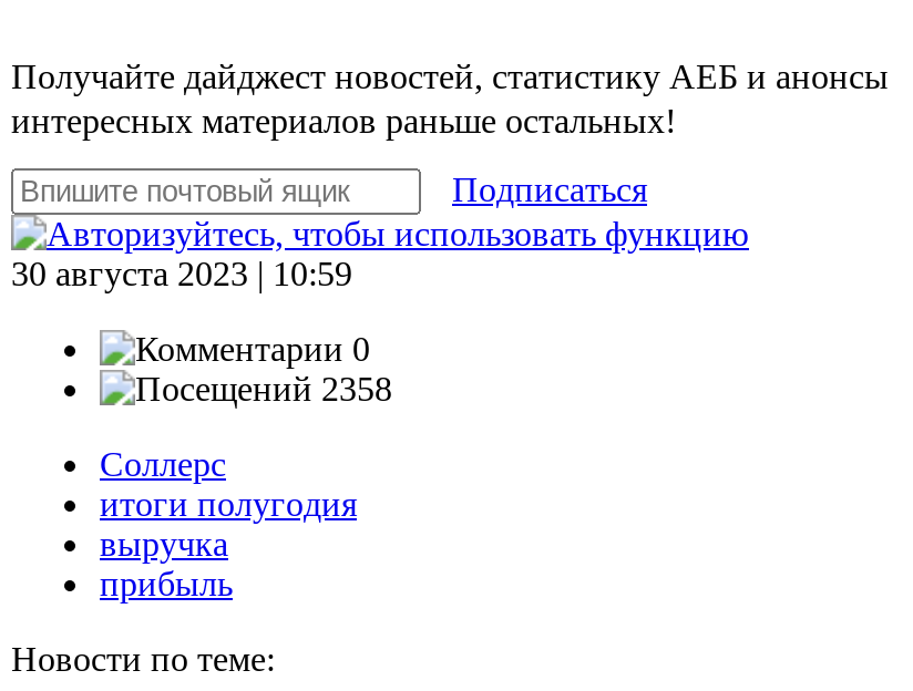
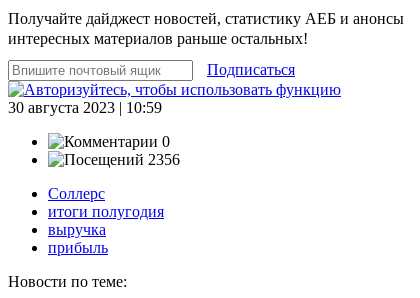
- 2358
+ 2356
